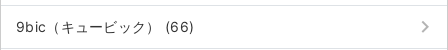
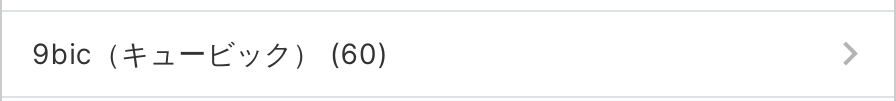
- 9bic（キュービック） (66)
+ 9bic（キュービック） (60)
